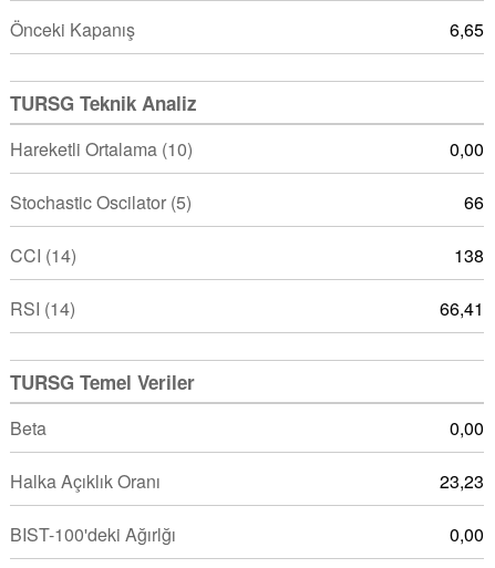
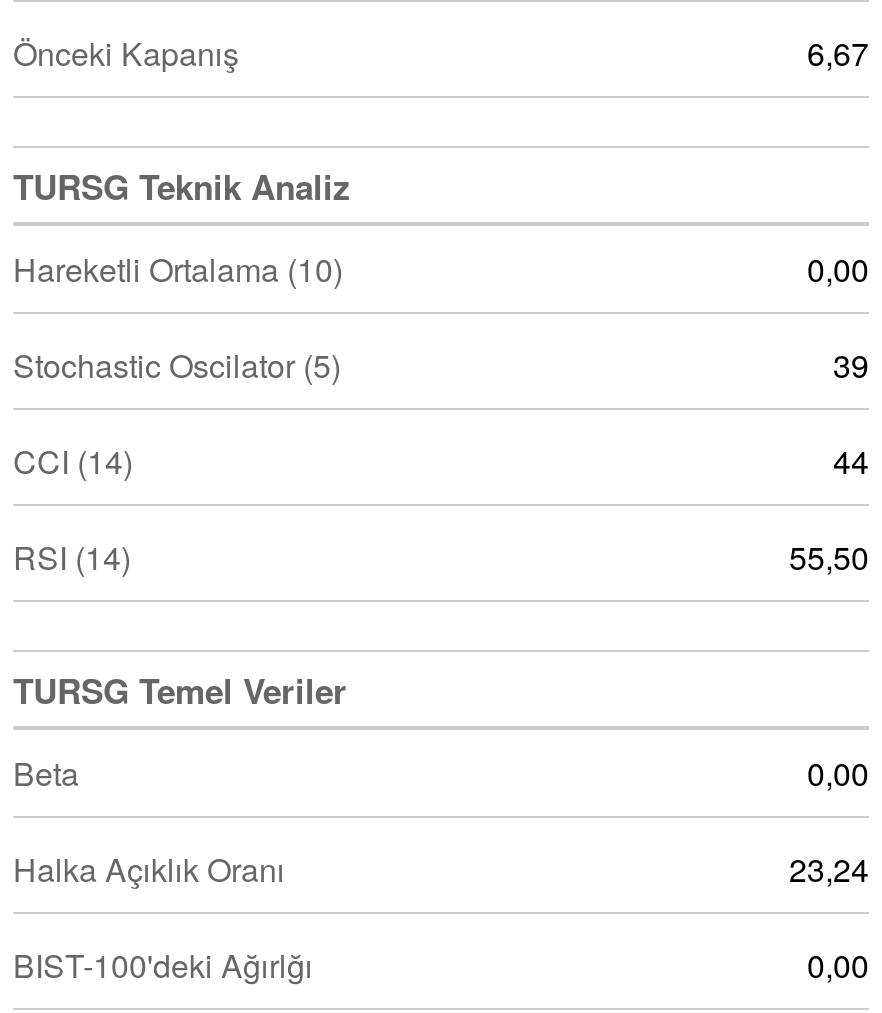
- 6,65
+ 6,67

- 66
+ 39

- 138
+ 44

- 66,41
+ 55,50

- 23,23
+ 23,24
